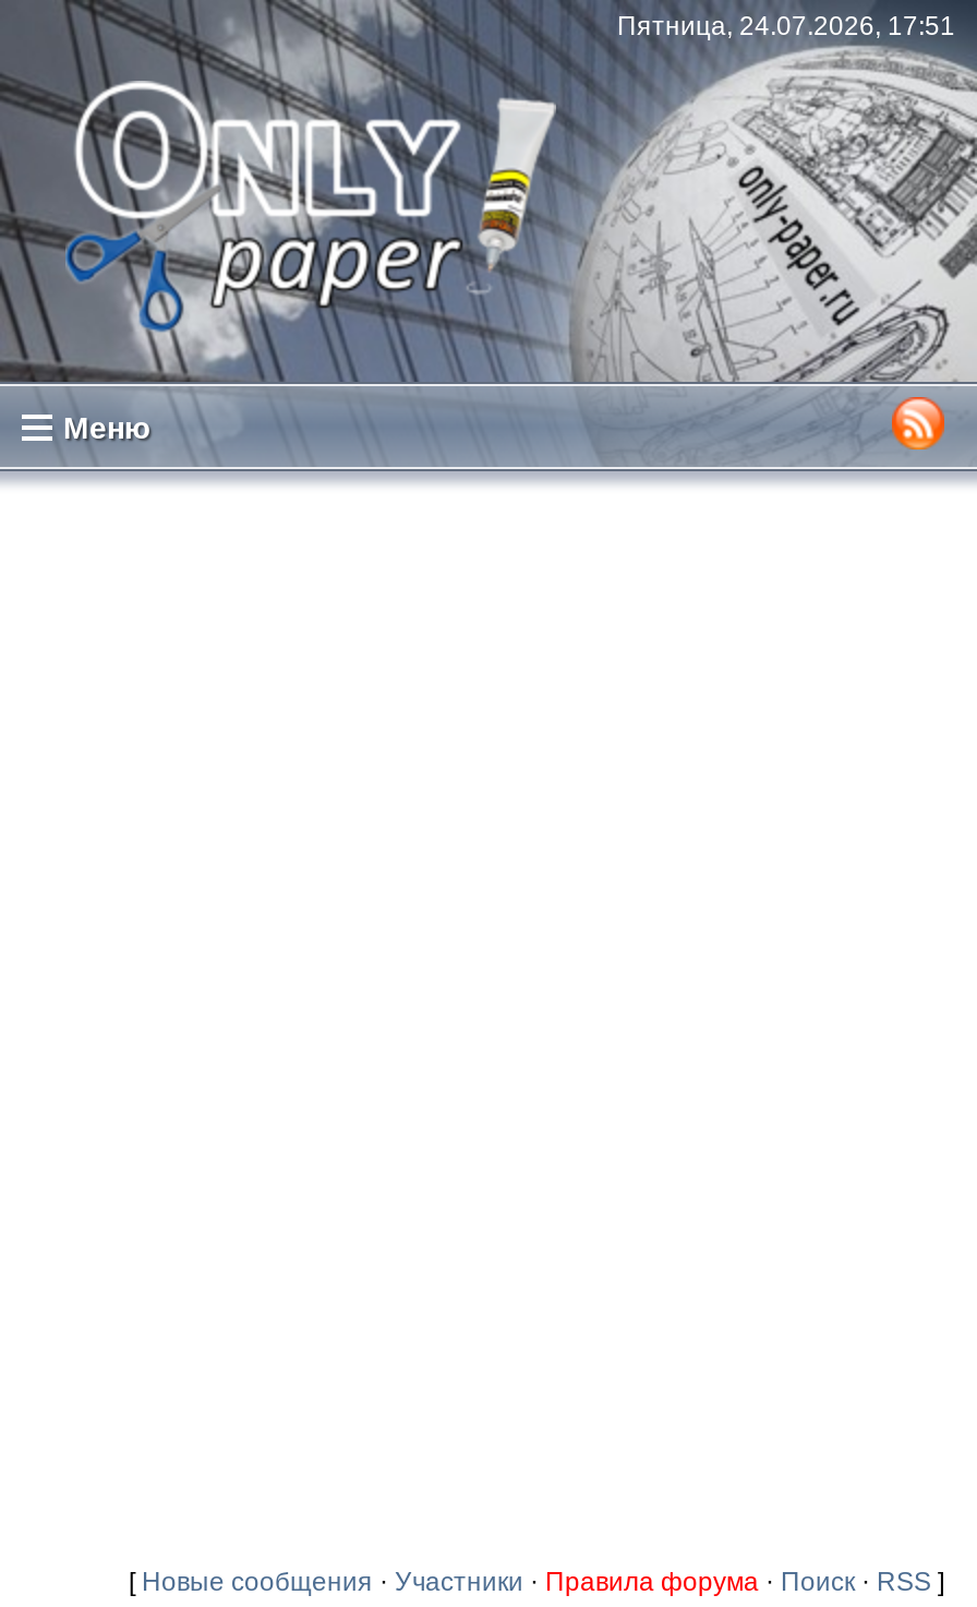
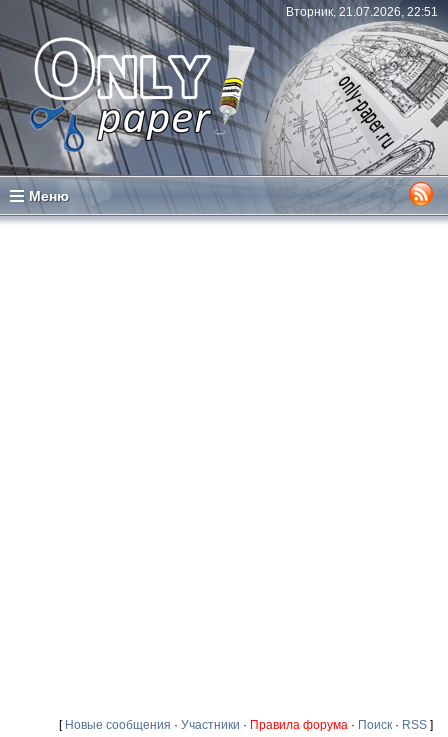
- Пятница, 24.07.2026, 17:51
+ Вторник, 21.07.2026, 22:51
